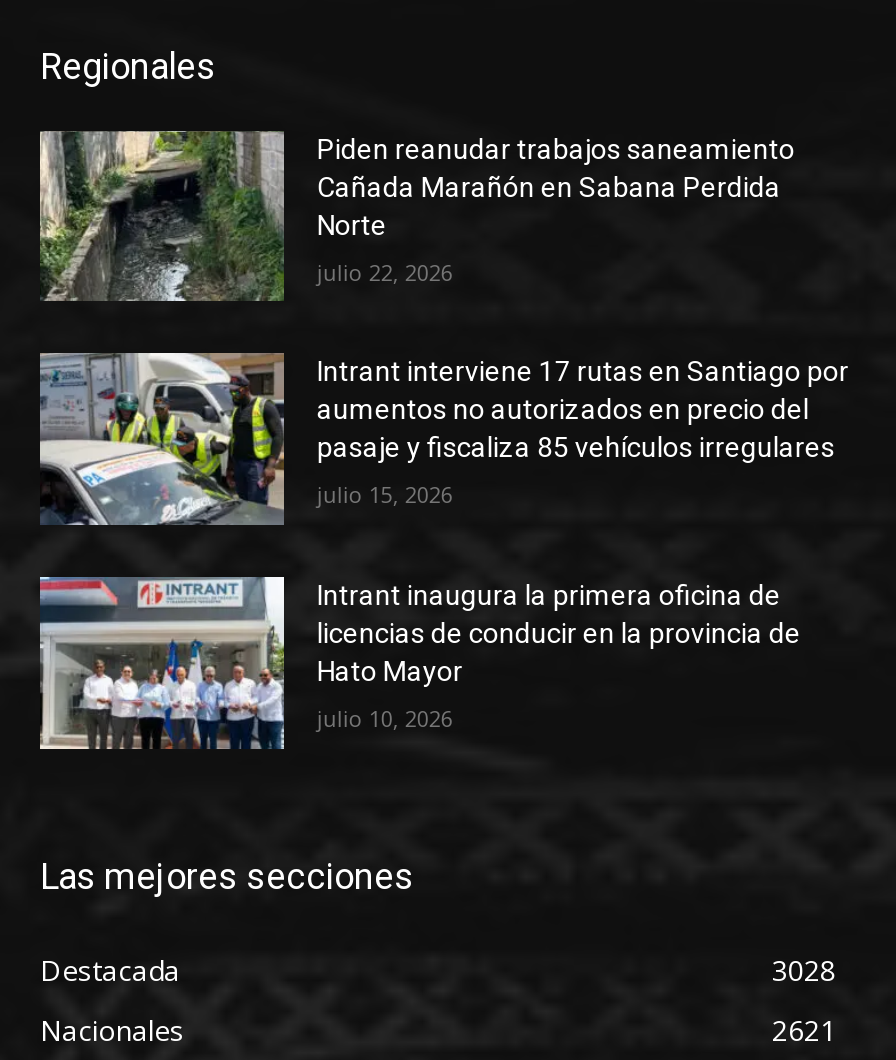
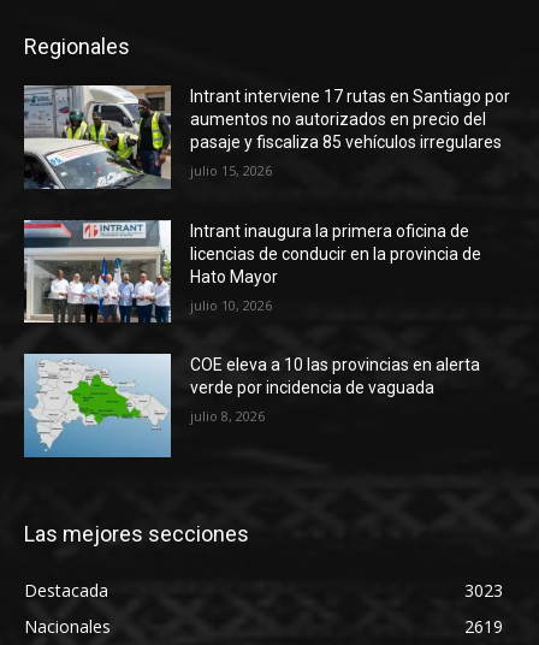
- [image]
- Piden reanudar trabajos saneamiento
- Cañada Marañón en Sabana Perdida
- Norte
- julio 22, 2026

moved up: [image] | Intrant interviene 17 rutas en Santiago por | aumentos no autorizados en precio del | ... | Hato Mayor | julio 10, 2026

+ [image]
+ COE eleva a 10 las provincias en alerta
+ verde por incidencia de vaguada
+ julio 8, 2026

- 3028
+ 3023

- 2621
+ 2619
